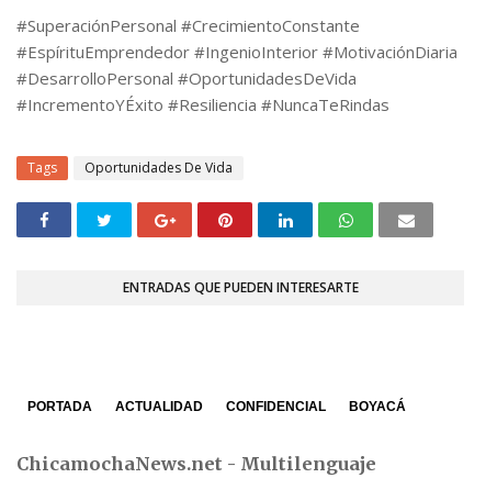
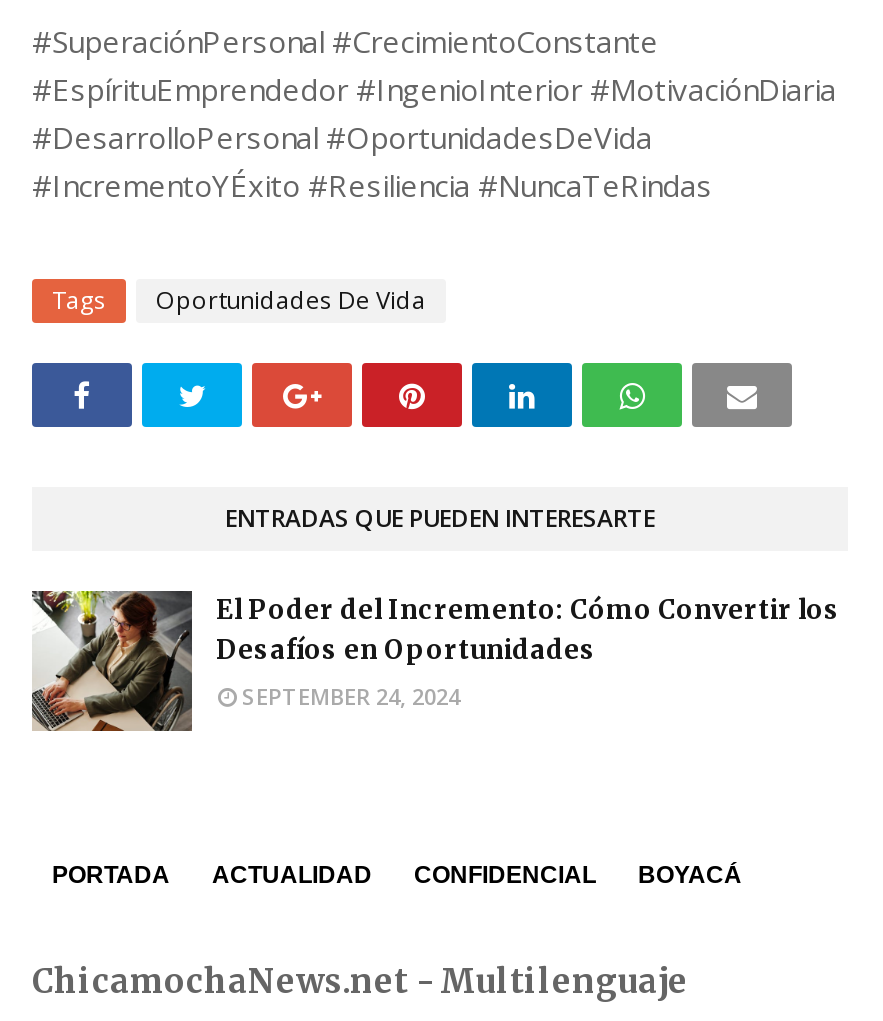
+ [image]
+ El Poder del Incremento: Cómo Convertir los
+ Desafíos en Oportunidades
+ SEPTEMBER 24, 2024
